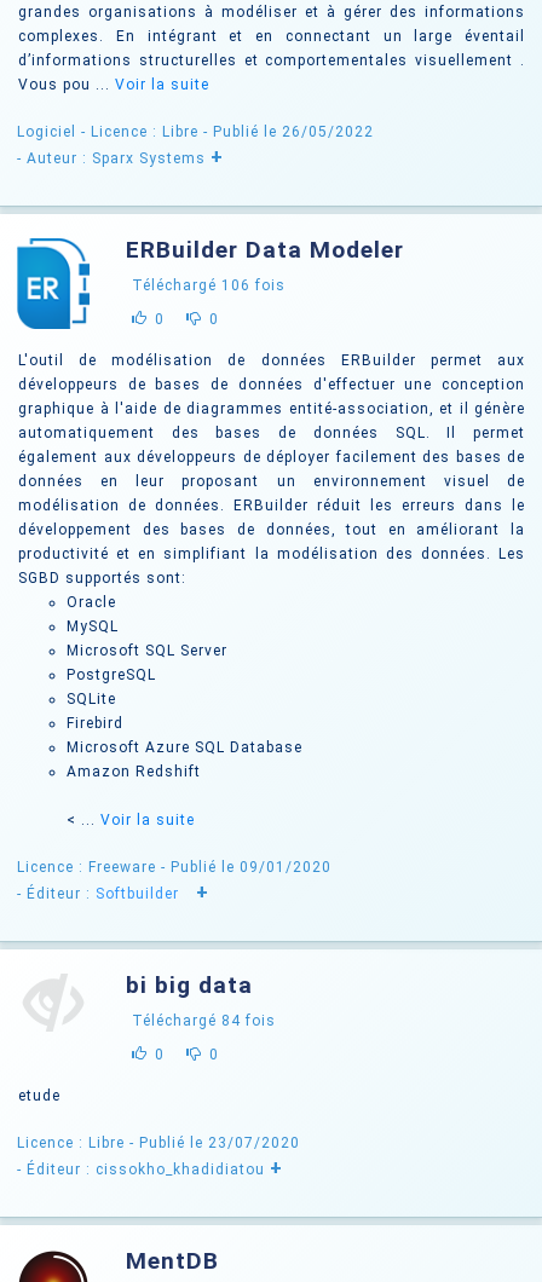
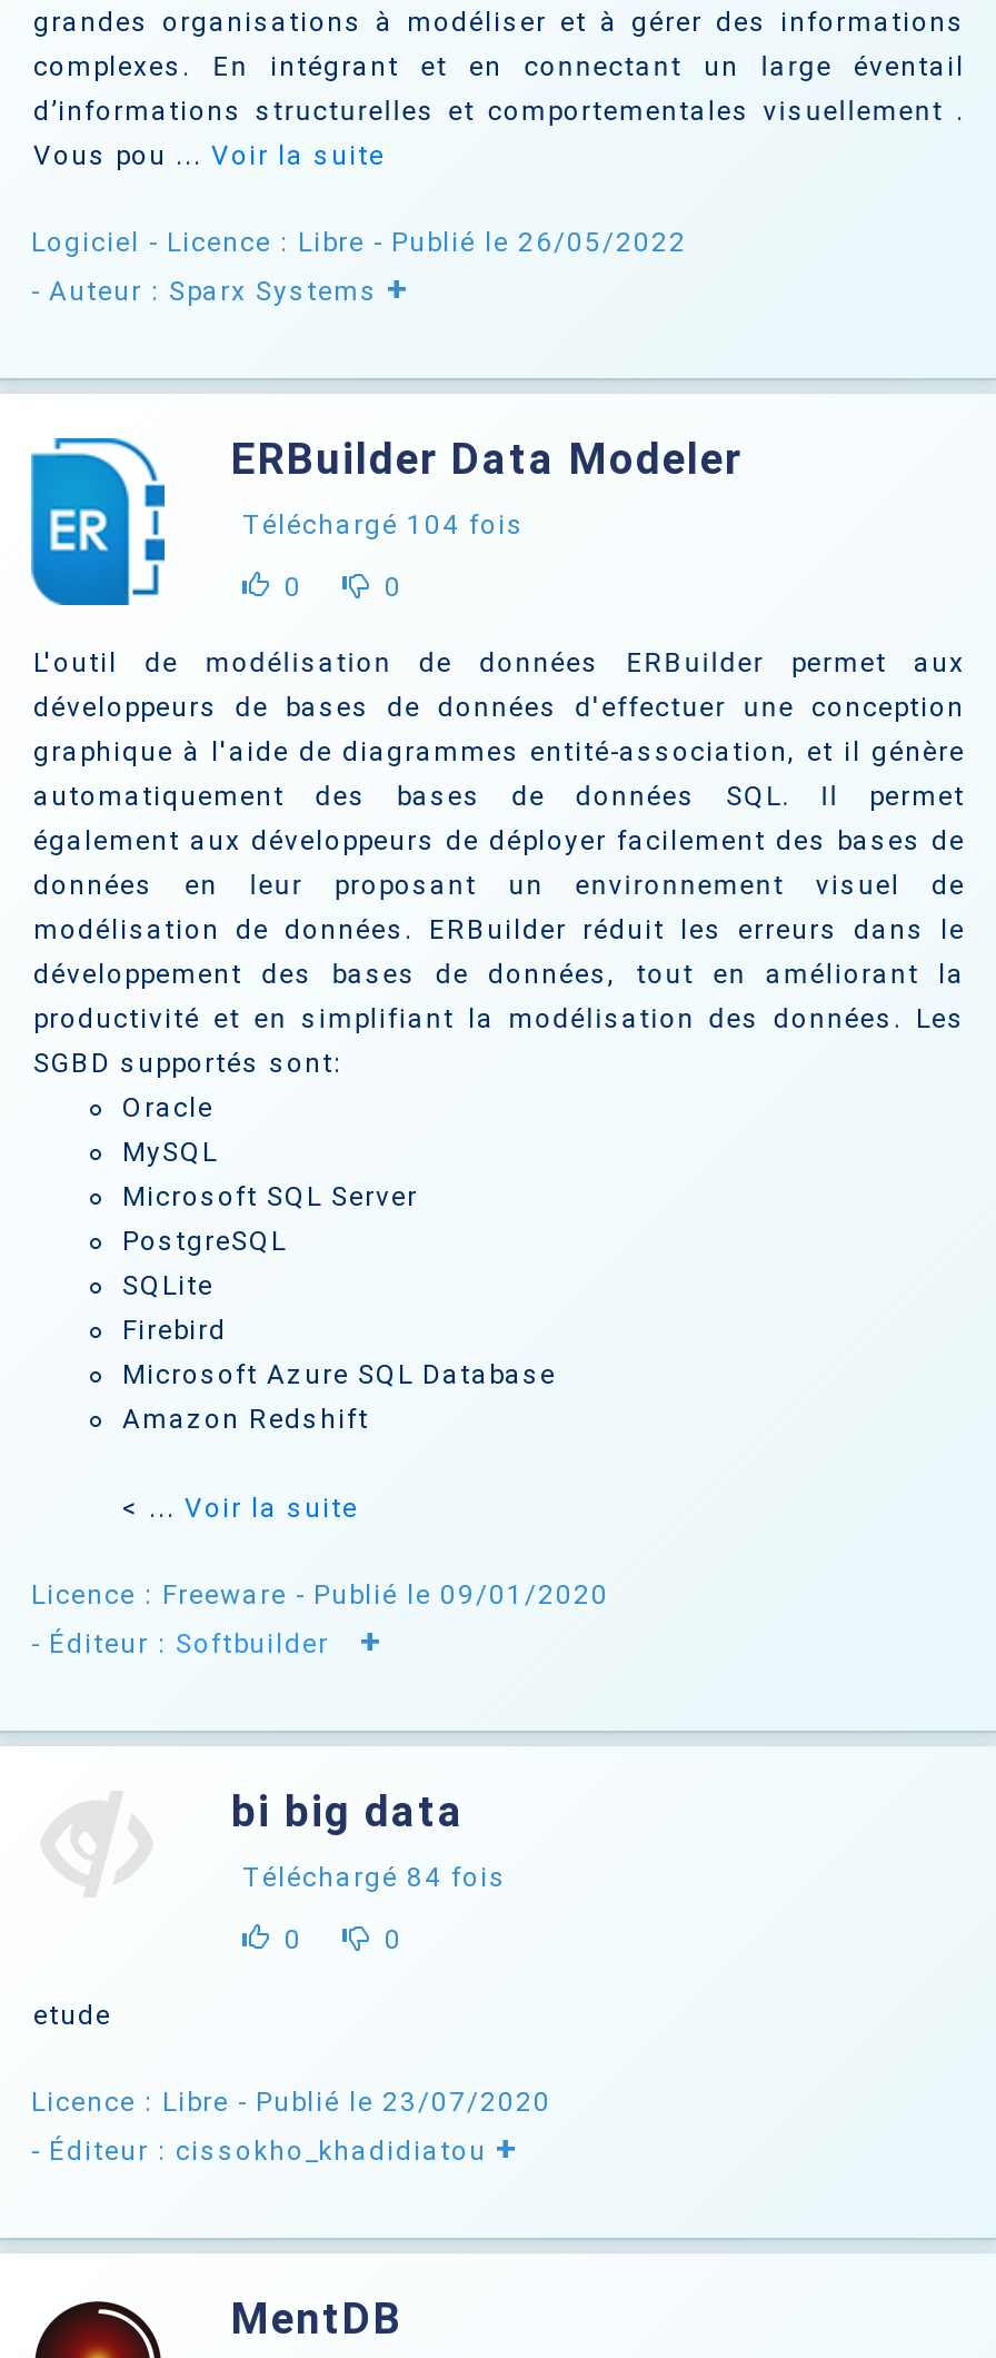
- Téléchargé 106 fois
+ Téléchargé 104 fois
